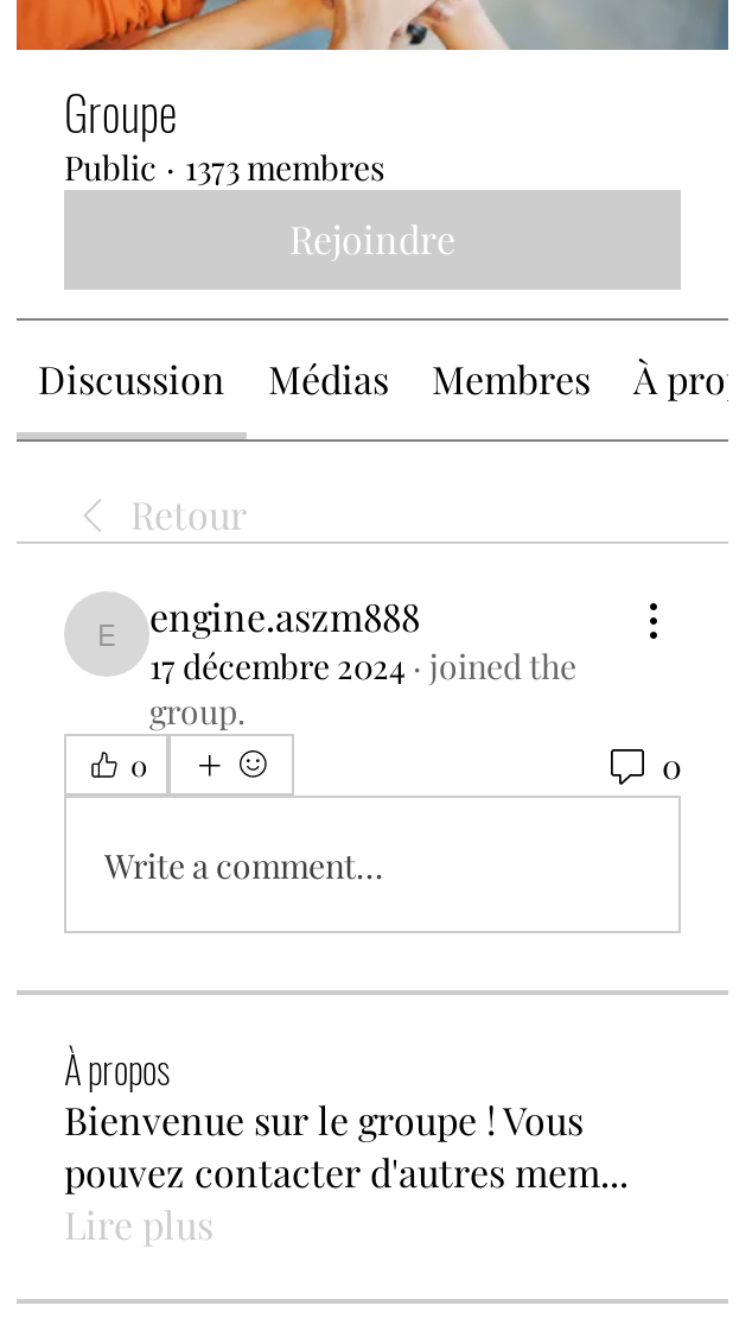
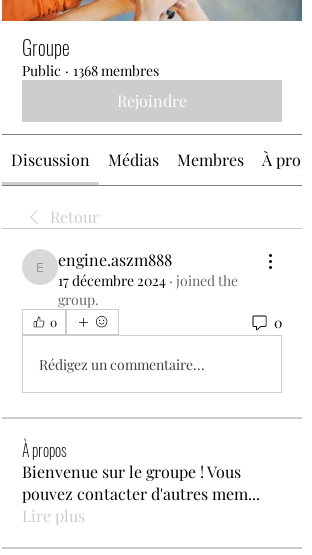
- Public · 1373 membres
+ Public · 1368 membres

- Write a comment...
+ Rédigez un commentaire...
